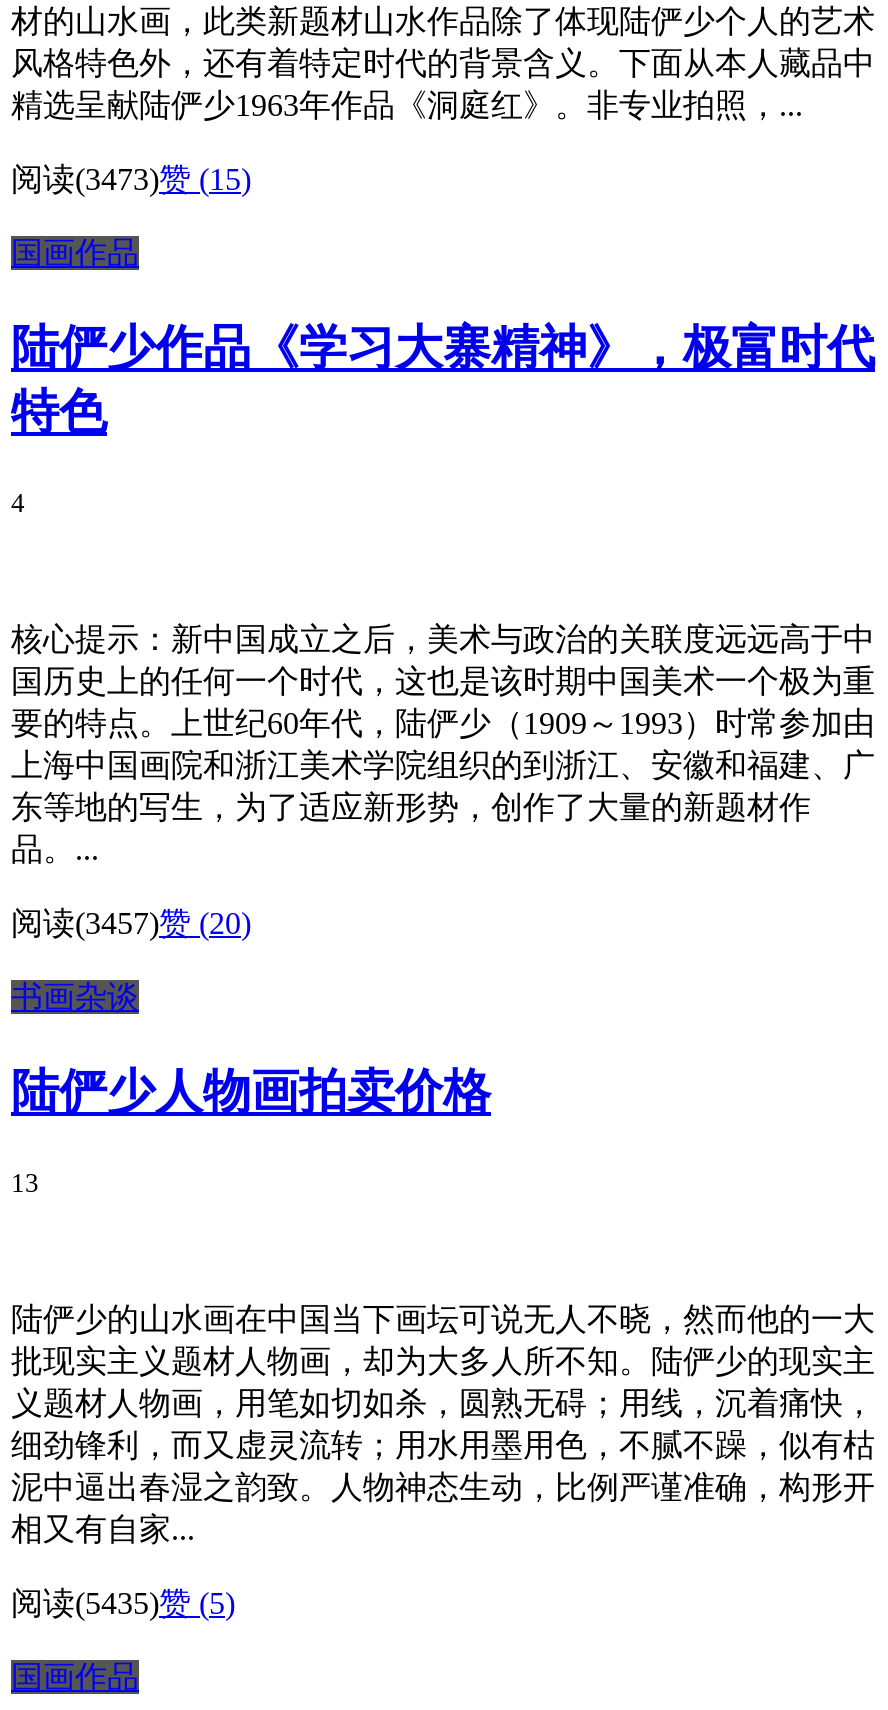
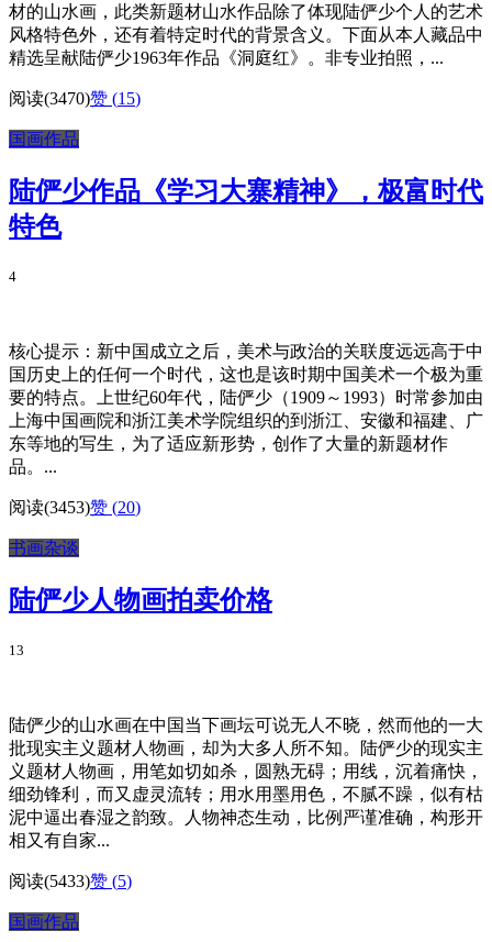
- 阅读(3473)赞 (15)
+ 阅读(3470)赞 (15)

- 阅读(3457)赞 (20)
+ 阅读(3453)赞 (20)

- 阅读(5435)赞 (5)
+ 阅读(5433)赞 (5)
